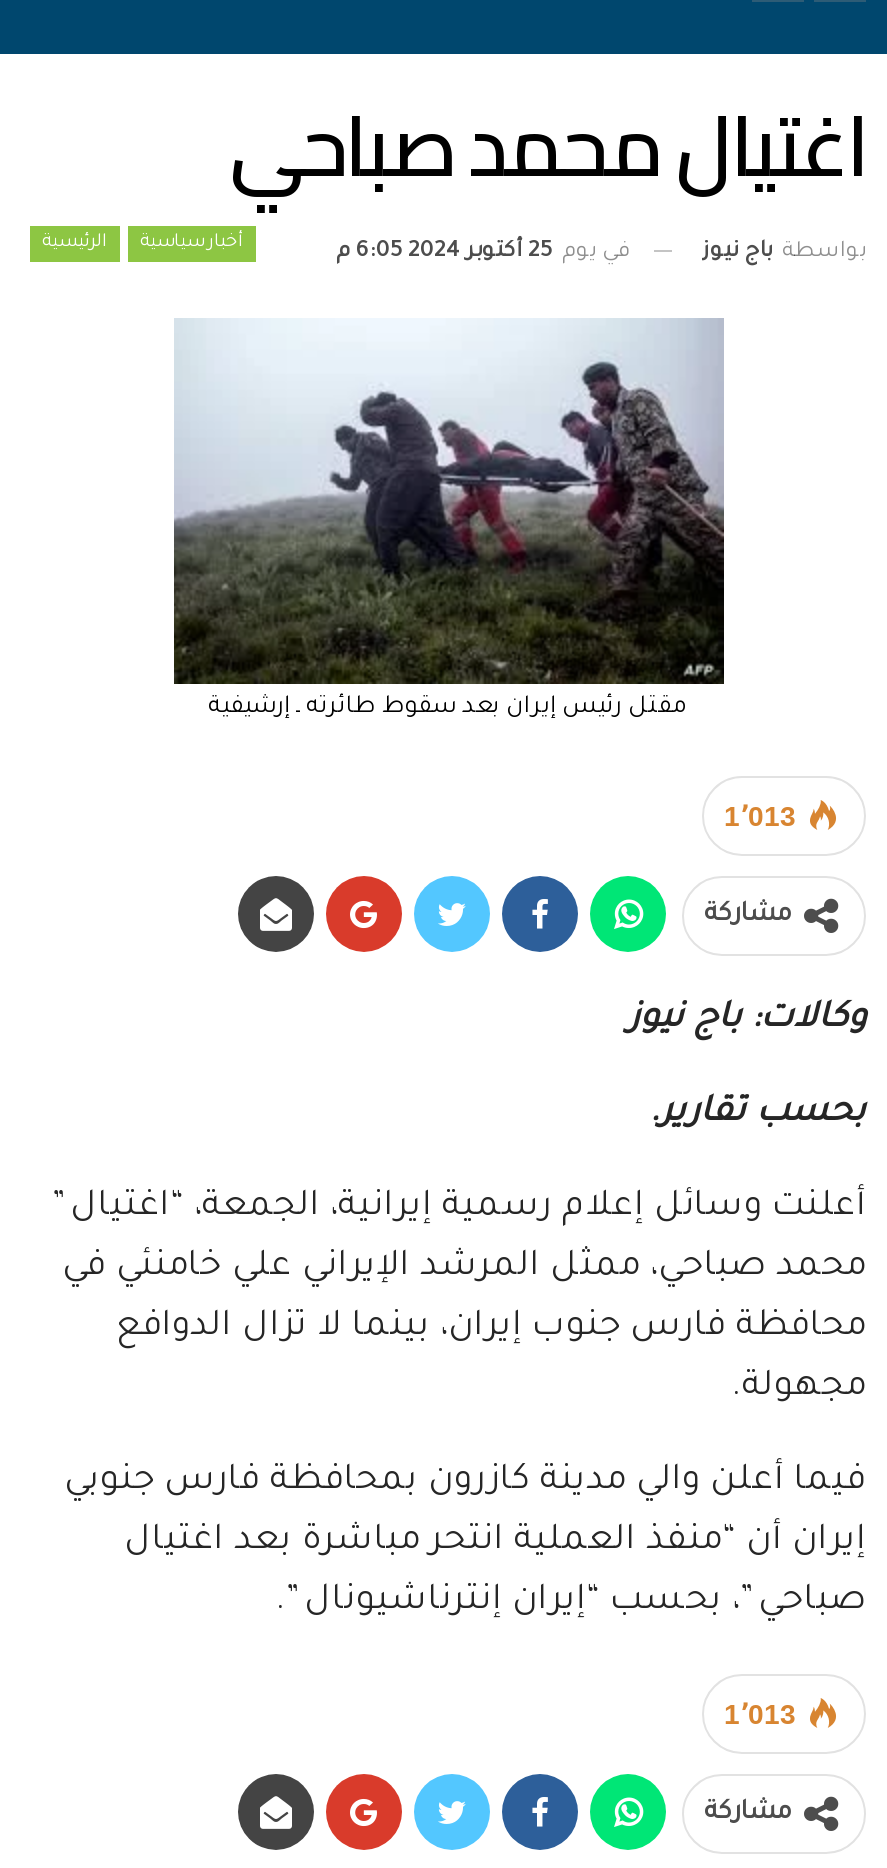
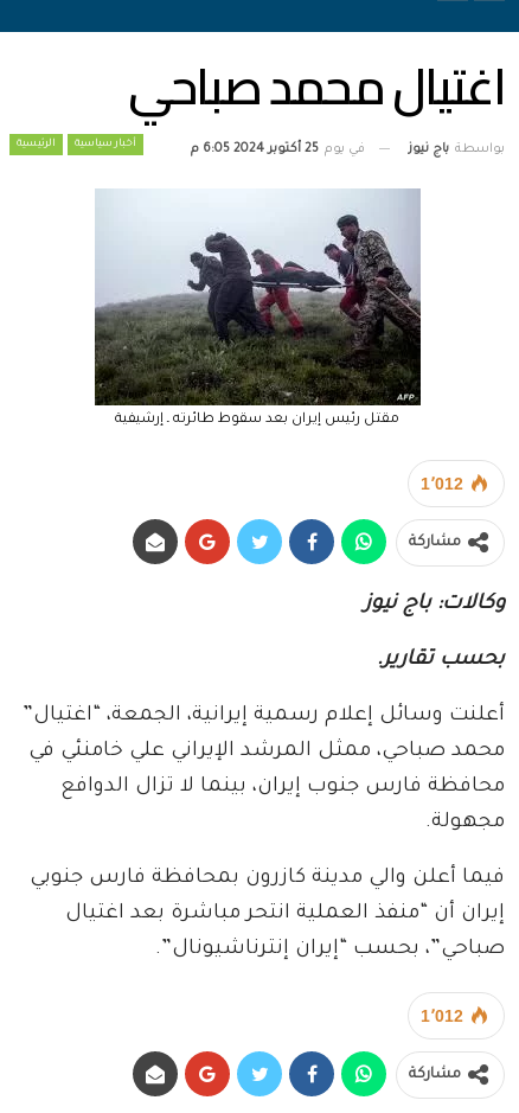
- 1٬013
+ 1٬012

- 1٬013
+ 1٬012
